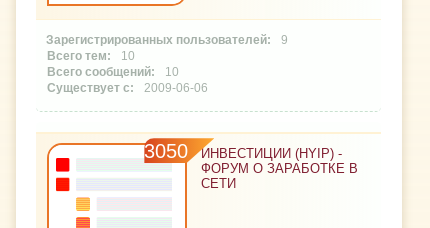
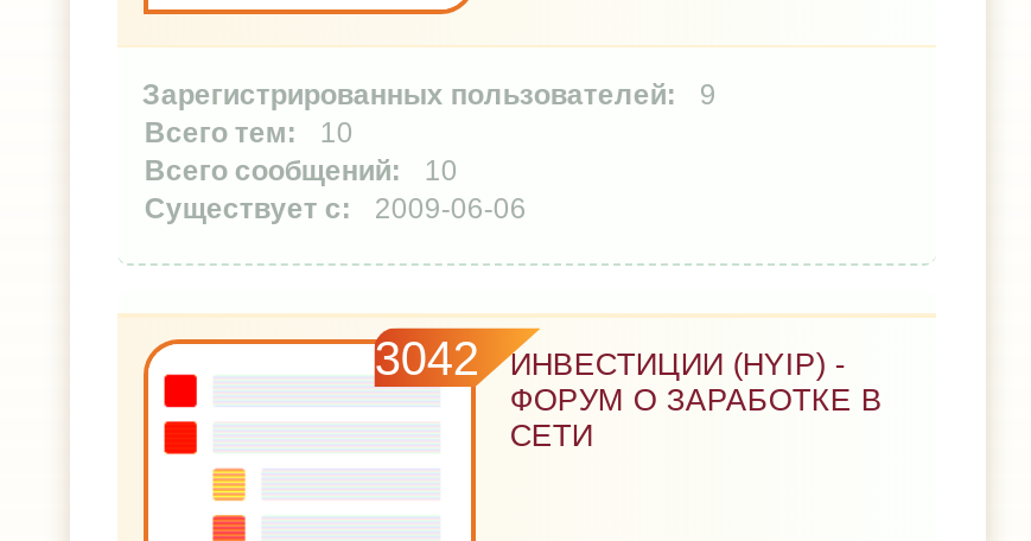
- 3050 ИНВЕСТИЦИИ (HYIP) -
+ 3042 ИНВЕСТИЦИИ (HYIP) -
